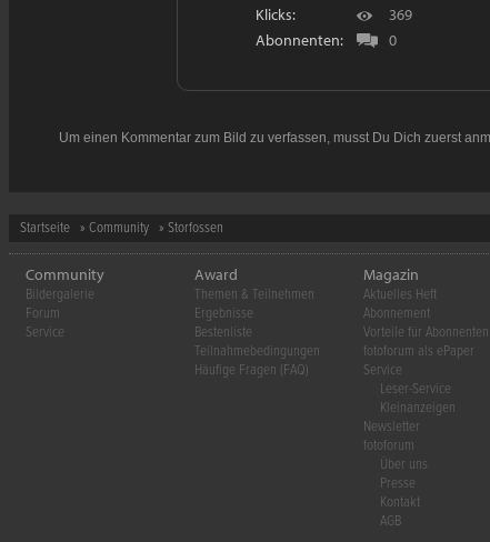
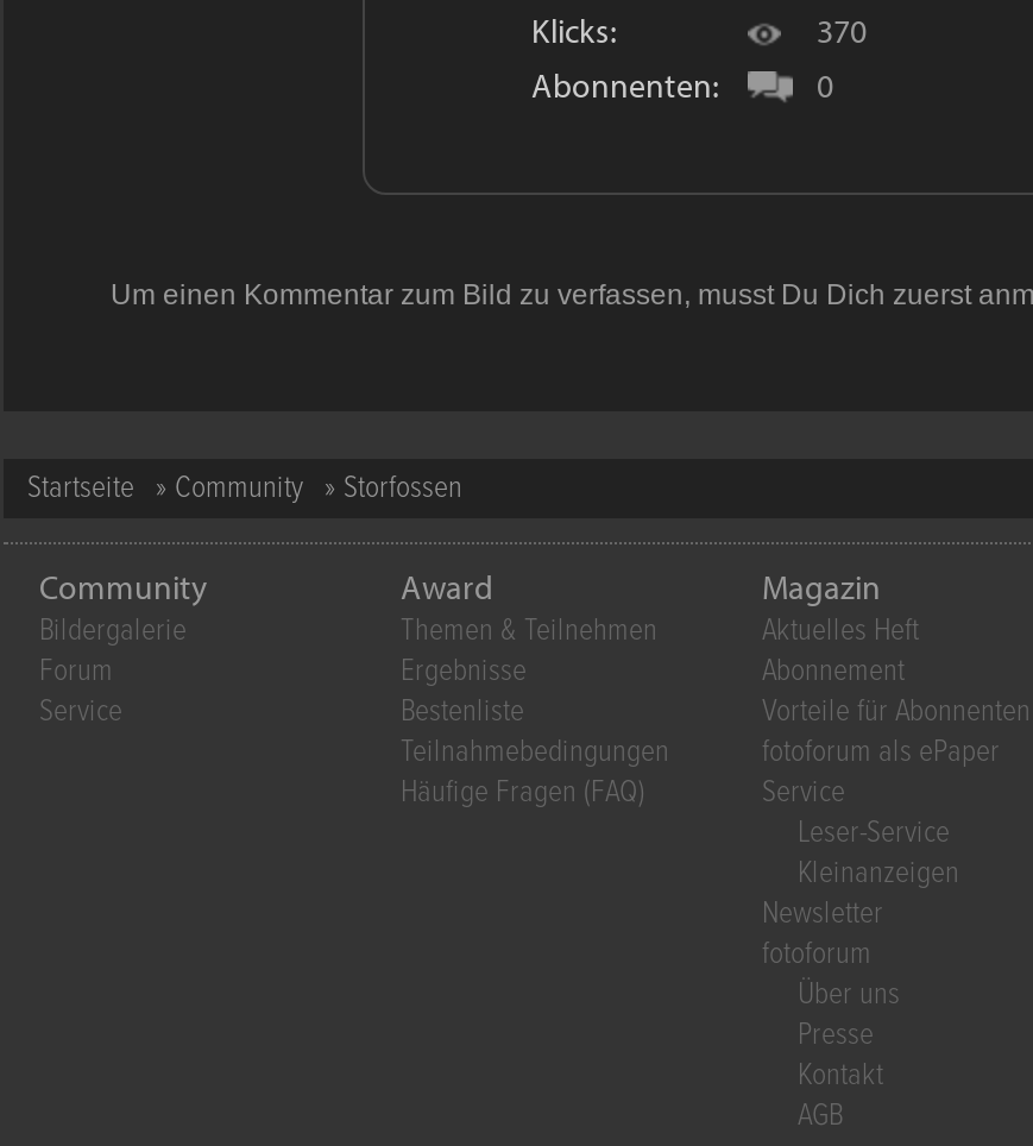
- 369
+ 370
